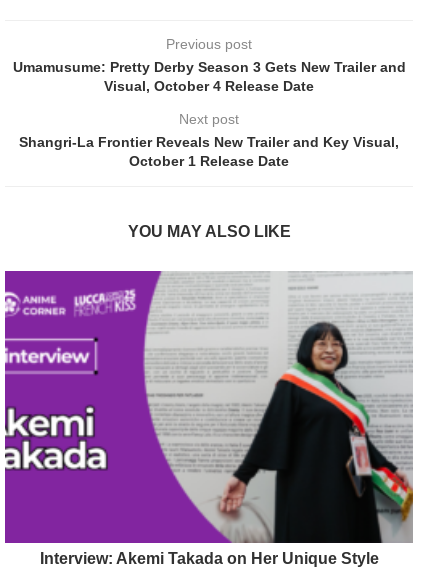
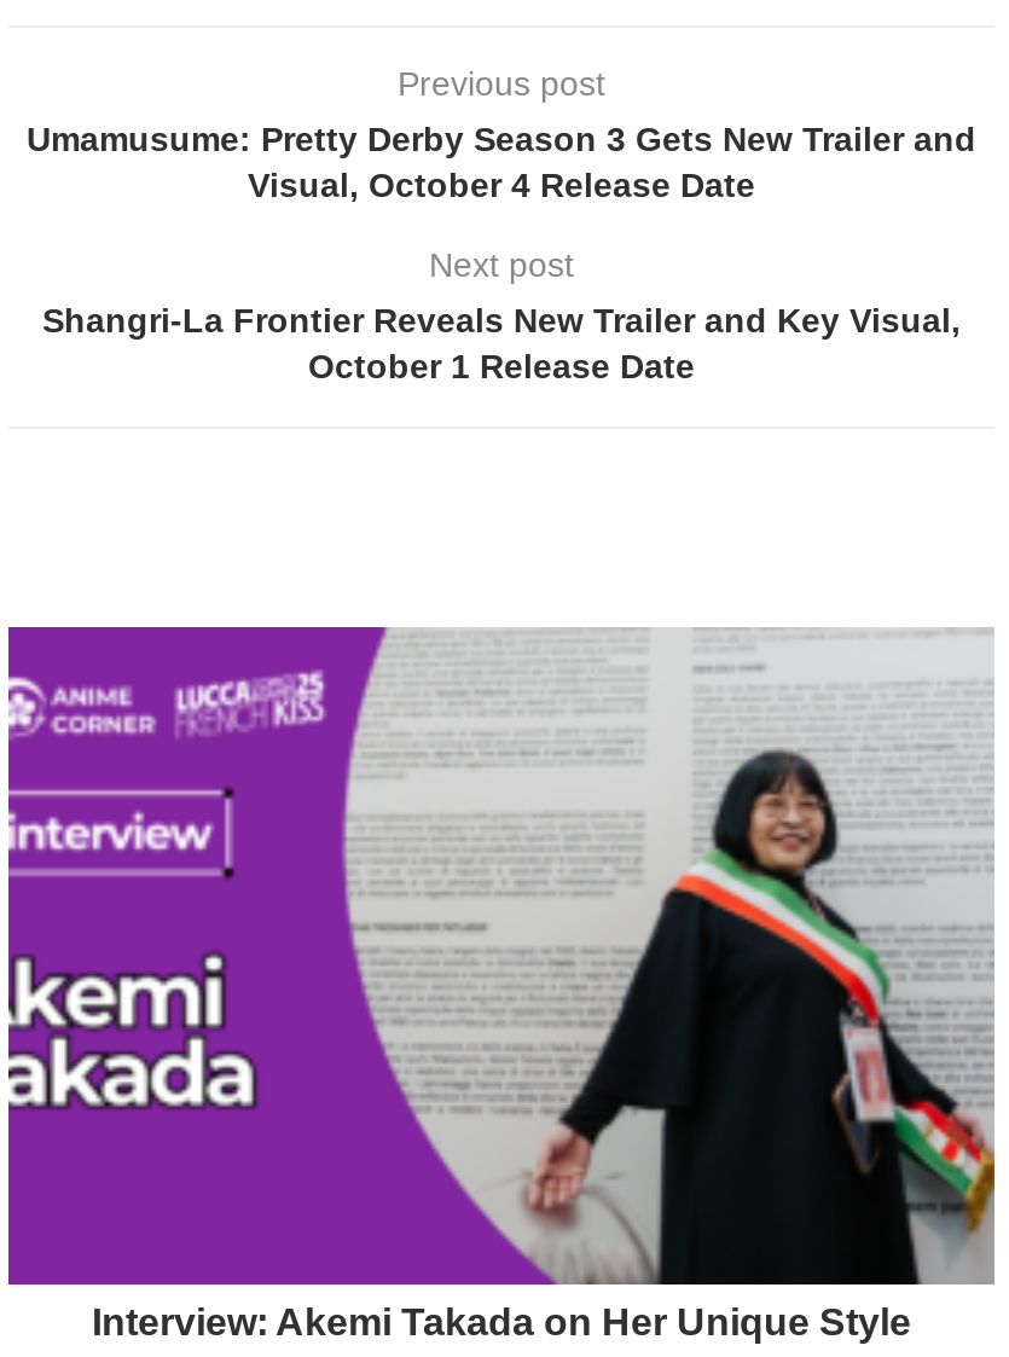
- YOU MAY ALSO LIKE
